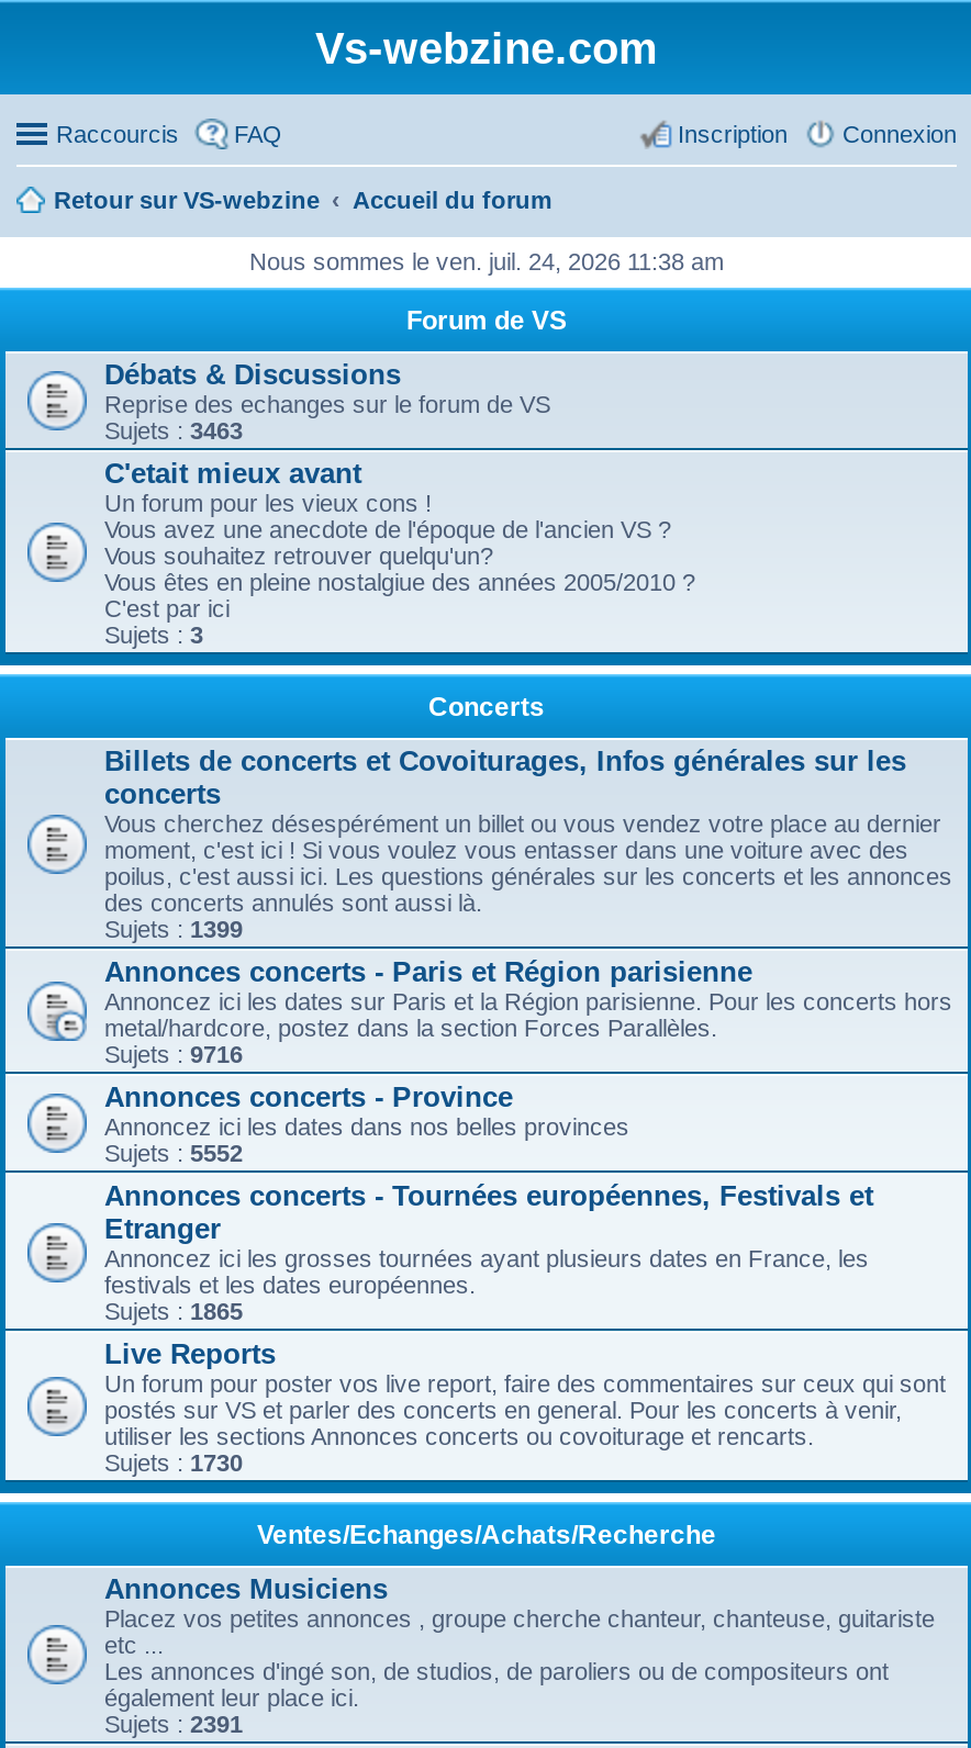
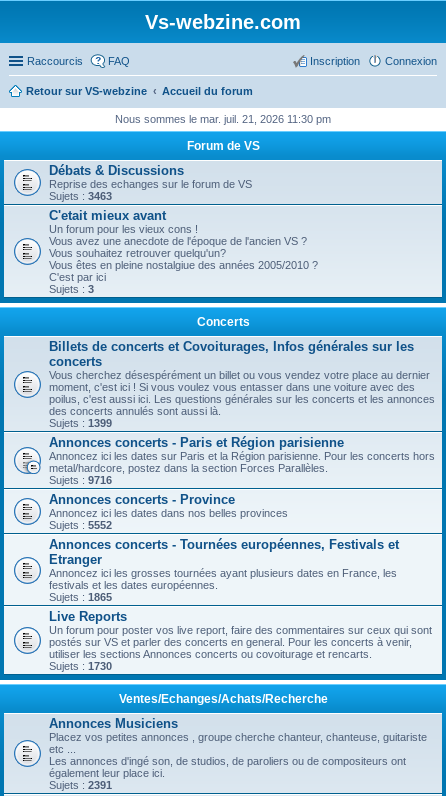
- Nous sommes le ven. juil. 24, 2026 11:38 am
+ Nous sommes le mar. juil. 21, 2026 11:30 pm
